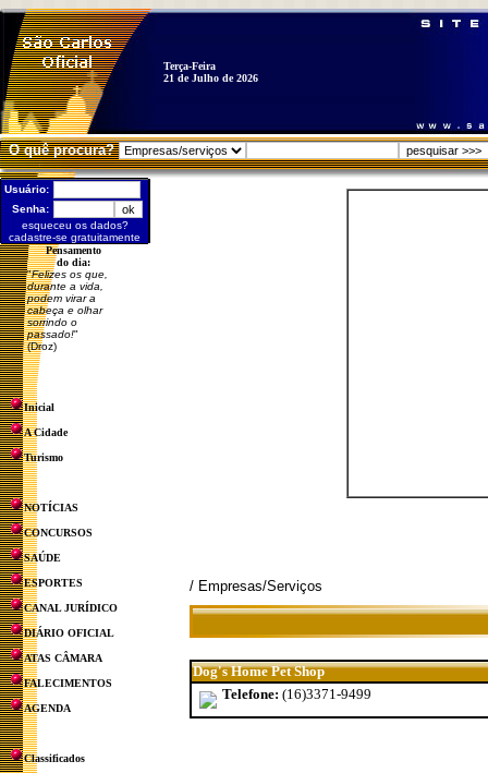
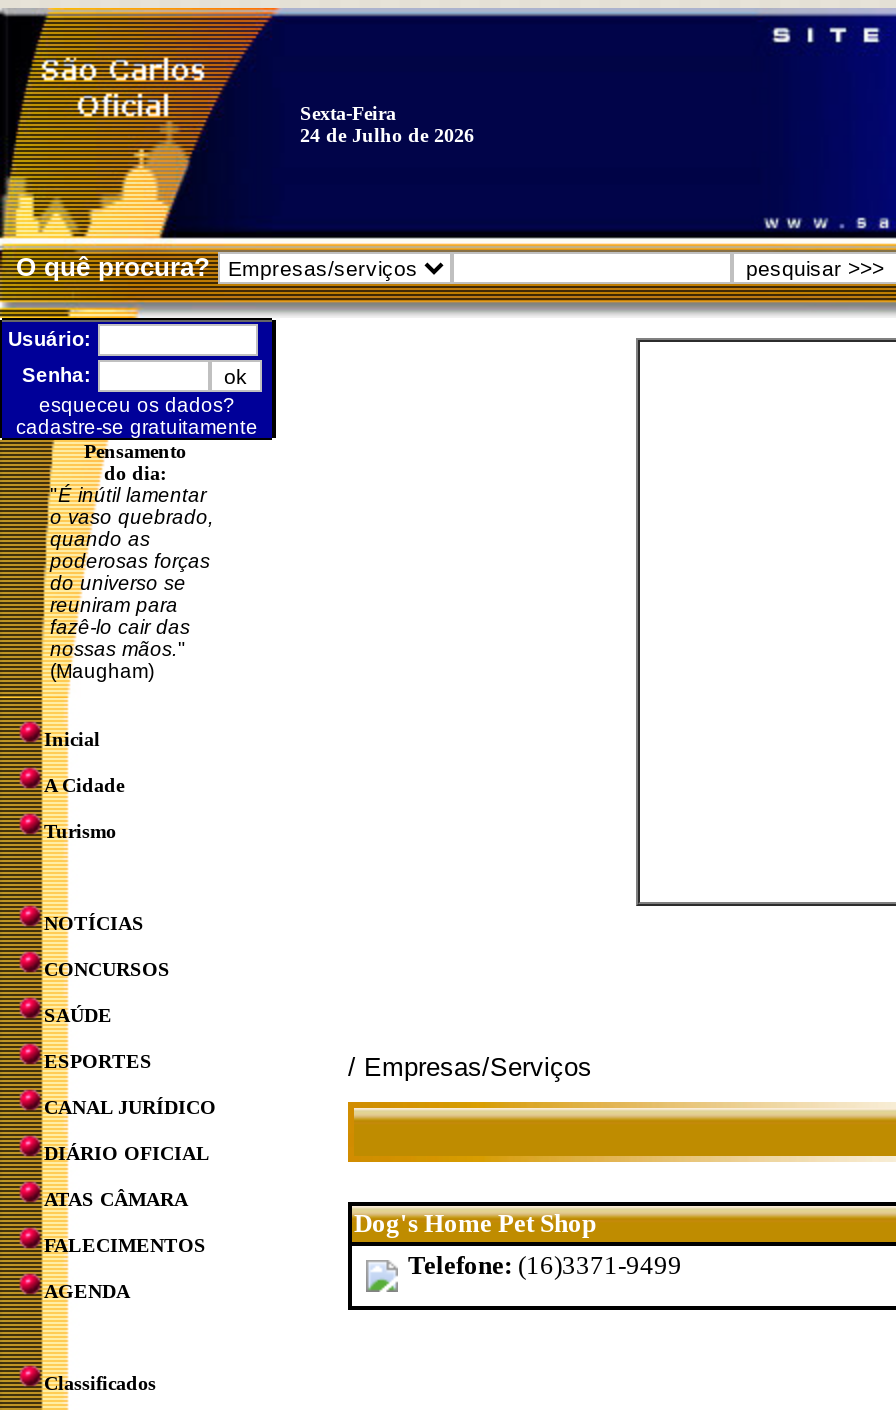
- Terça-Feira
- 21 de Julho de 2026
+ Sexta-Feira
+ 24 de Julho de 2026

- "Felizes os que,
- durante a vida,
- podem virar a
- cabeça e olhar
- sorrindo o
- passado!"
- (Droz)
+ "É inútil lamentar
+ o vaso quebrado,
+ quando as
+ poderosas forças
+ do universo se
+ reuniram para
+ fazê-lo cair das
+ nossas mãos. "
+ (Maugham)
